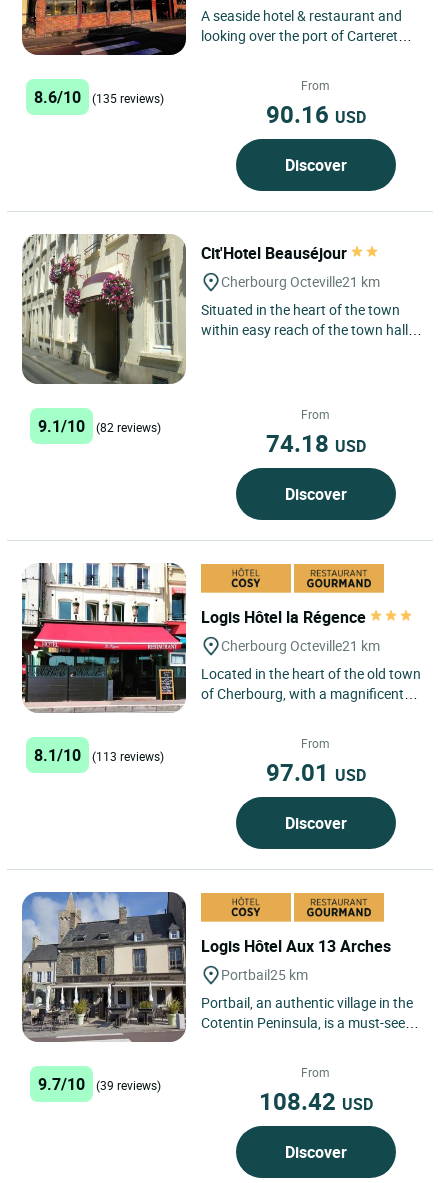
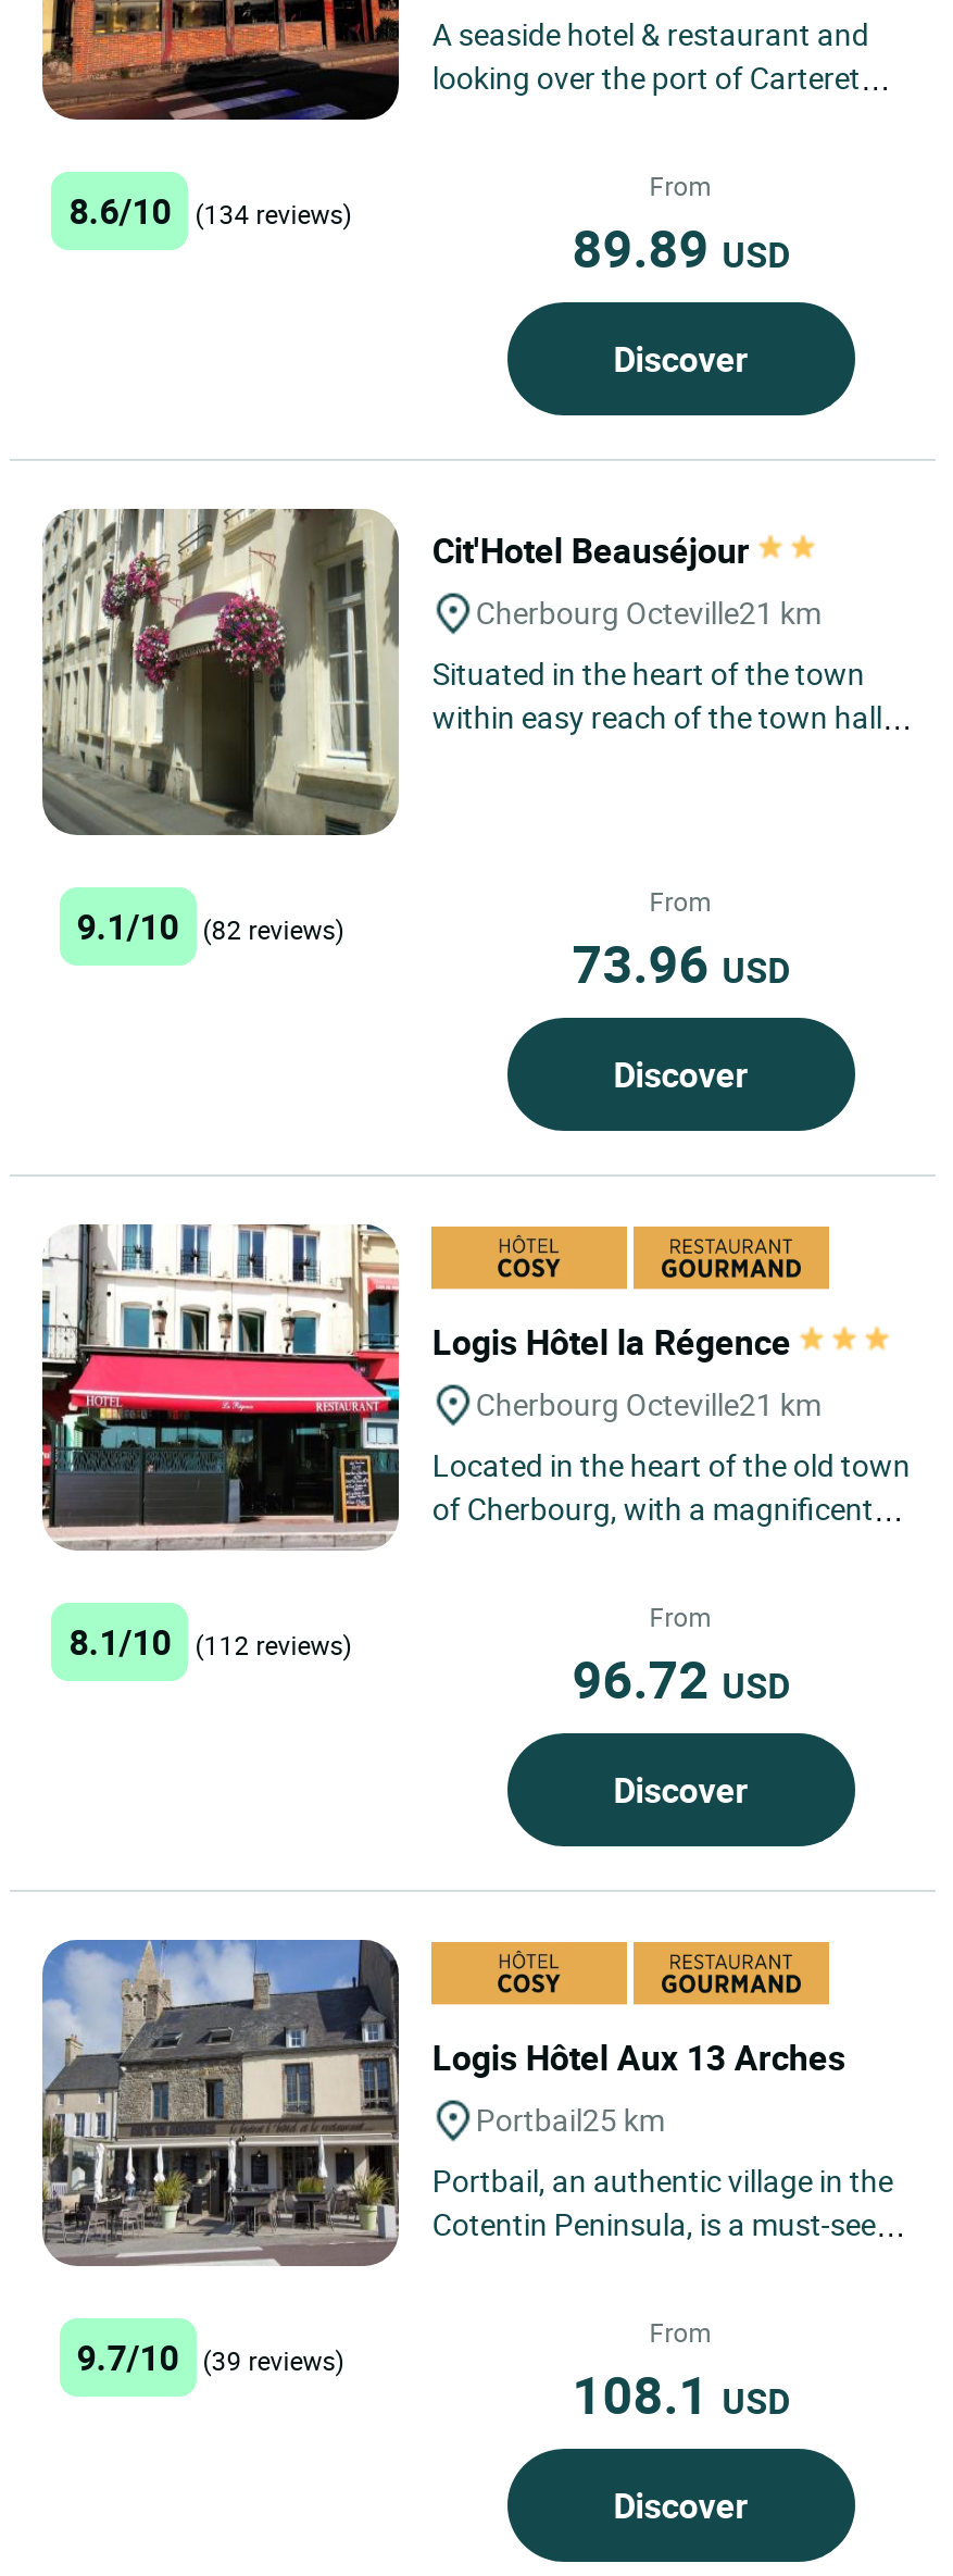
- 8.6/10 (135 reviews)
+ 8.6/10 (134 reviews)

- 90.16 USD
+ 89.89 USD

- 74.18 USD
+ 73.96 USD

- 8.1/10 (113 reviews)
+ 8.1/10 (112 reviews)

- 97.01 USD
+ 96.72 USD

- 108.42 USD
+ 108.1 USD
